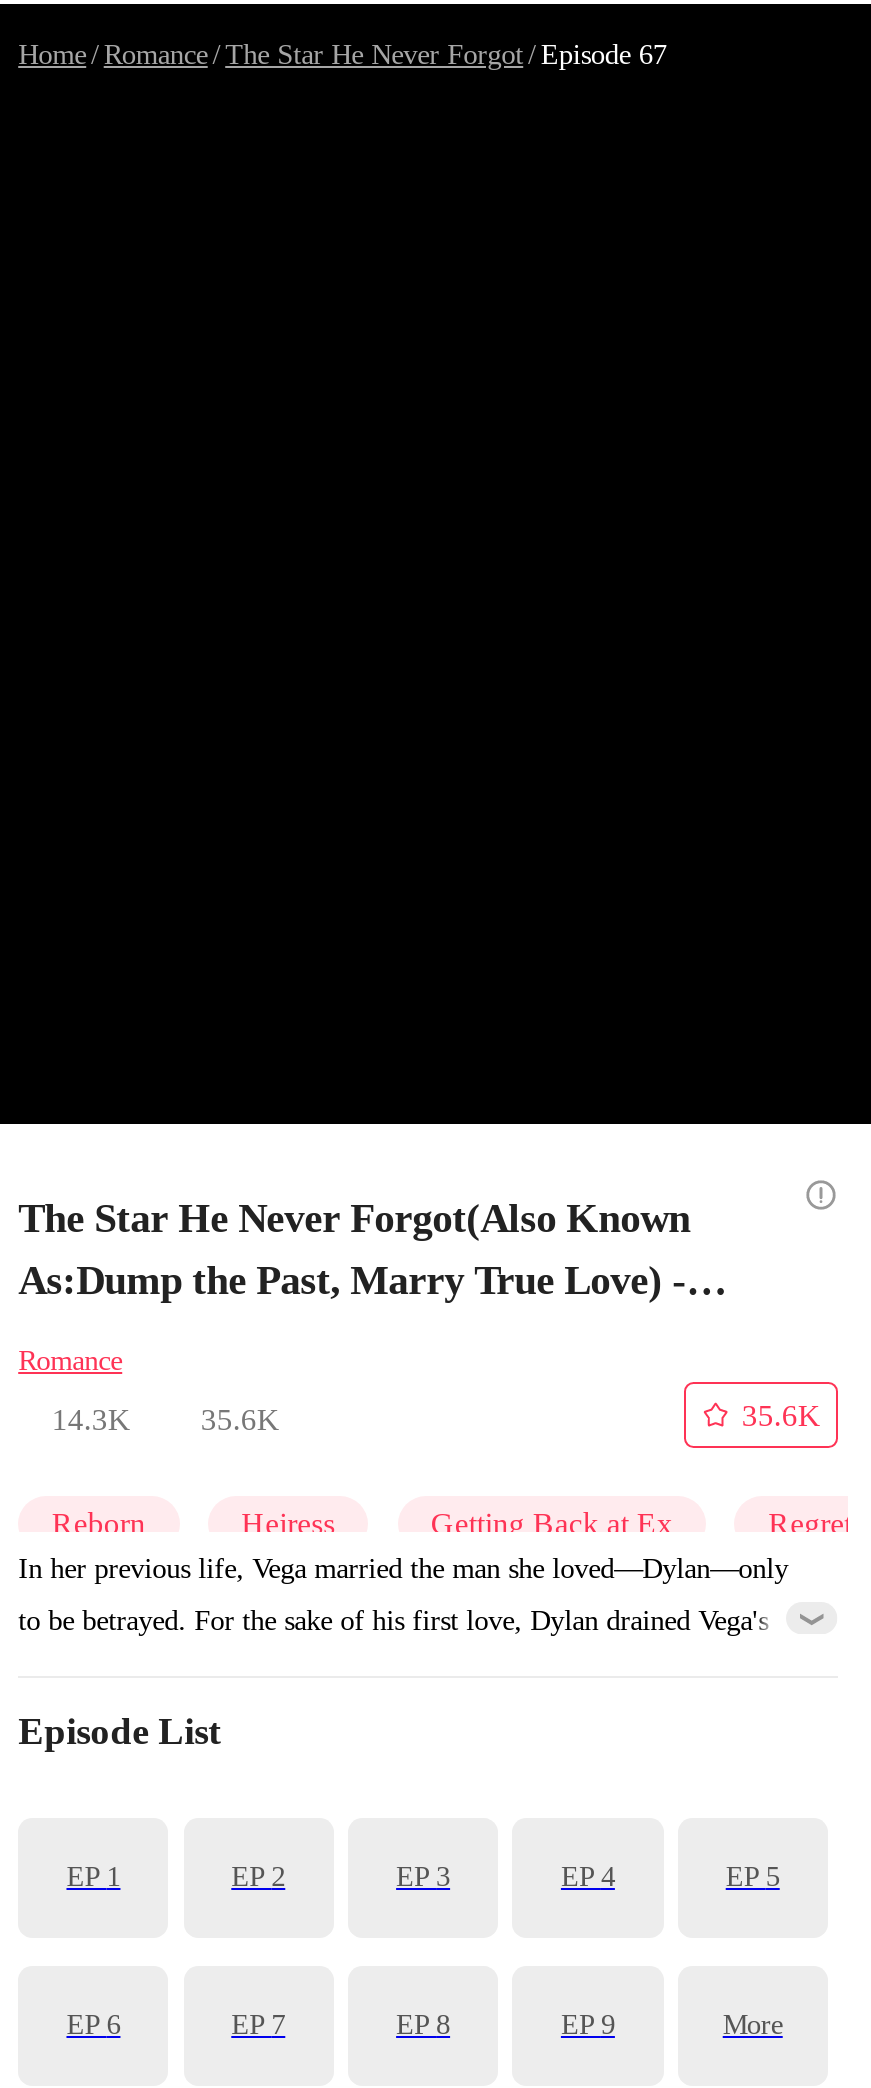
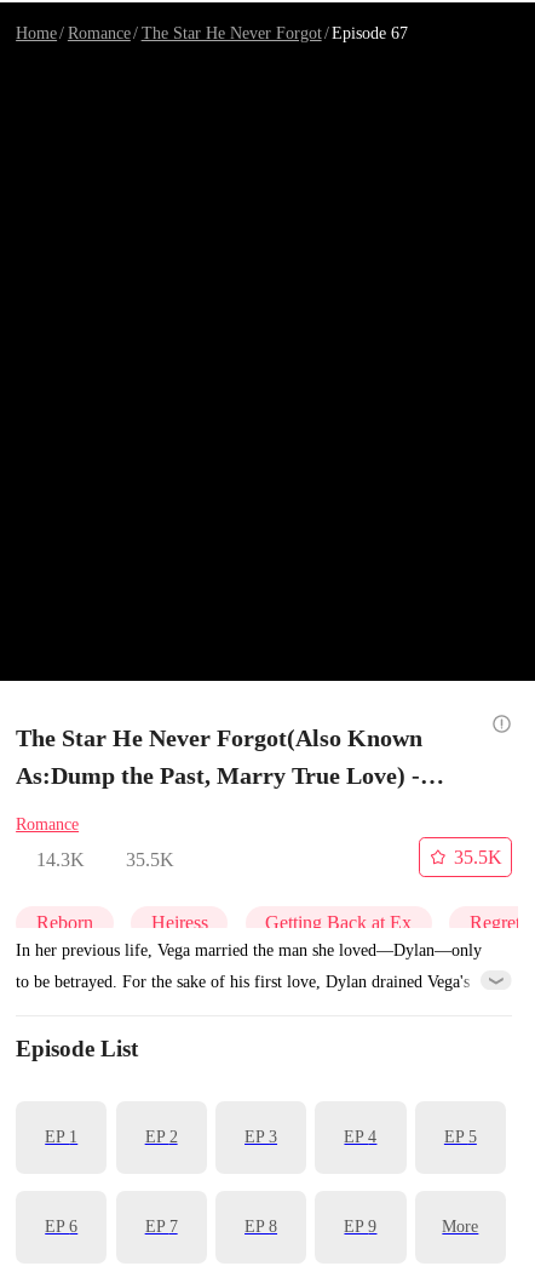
- 35.6K
- 35.6K
+ 35.5K
+ 35.5K
